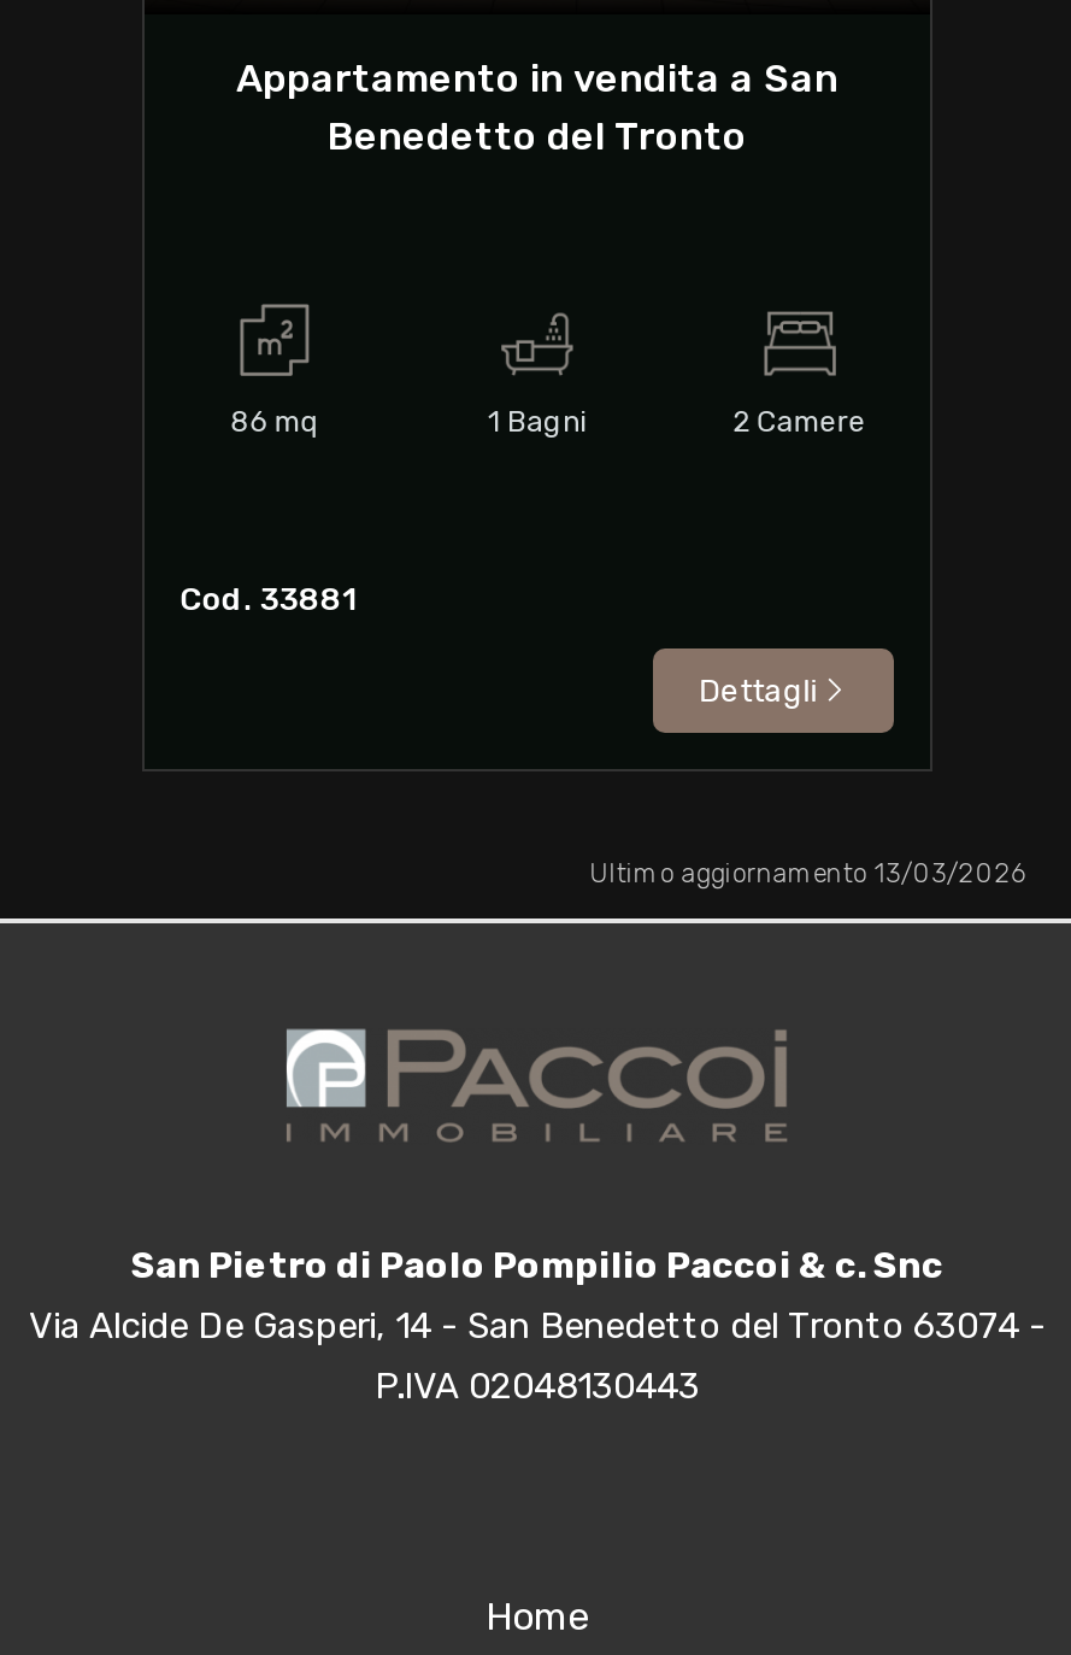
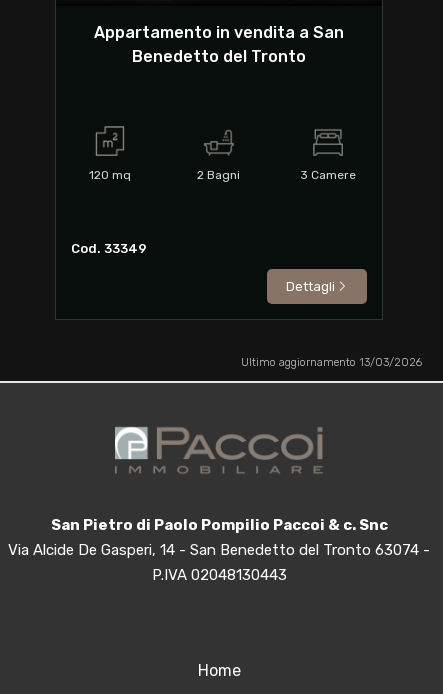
- 86 mq
+ 120 mq

- 1 Bagni
+ 2 Bagni

- 2 Camere
+ 3 Camere

- Cod. 33881
+ Cod. 33349
